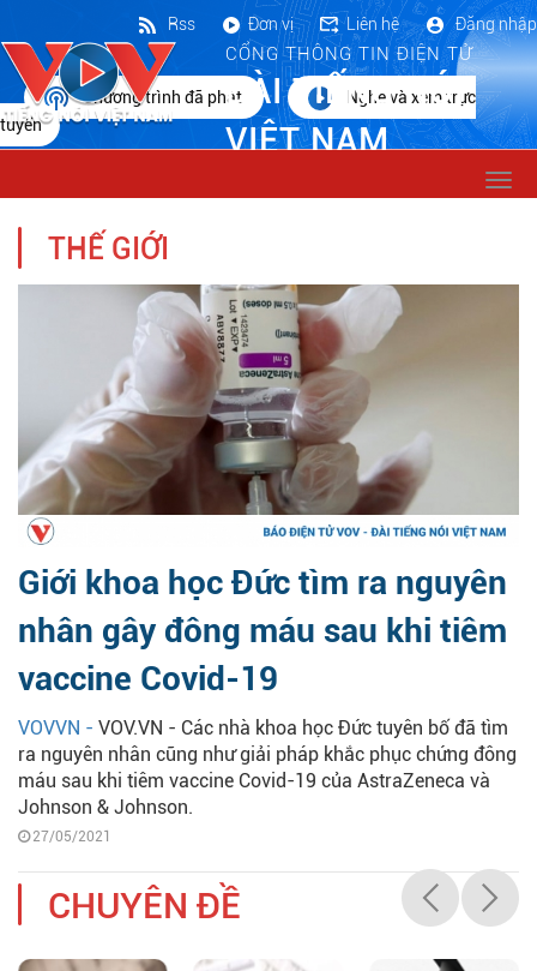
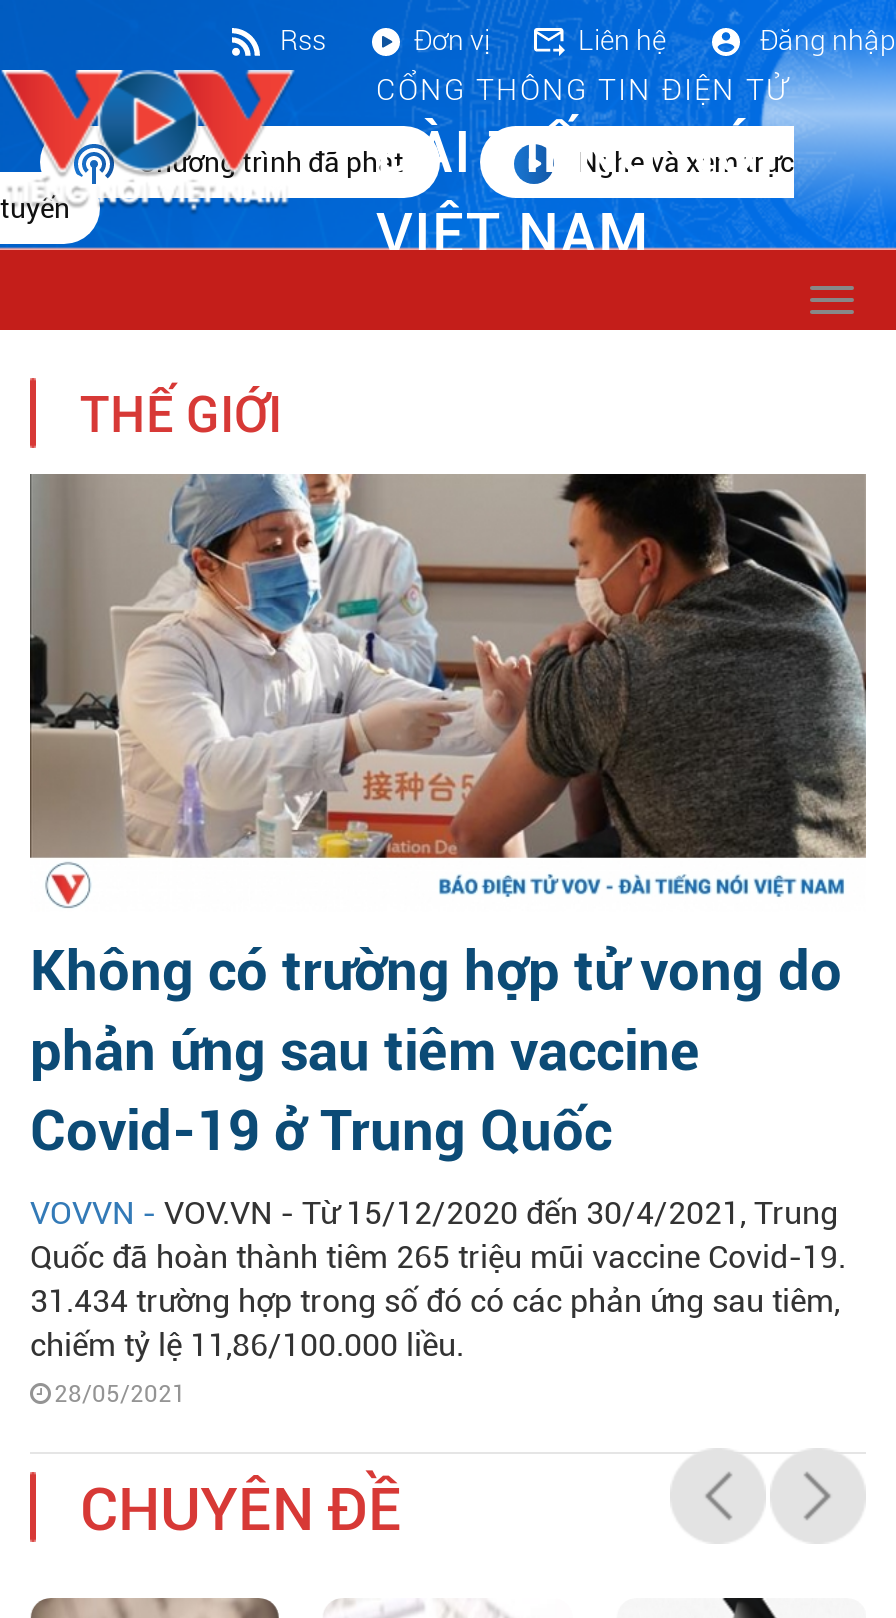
- [image]
- Giới khoa học Đức tìm ra nguyên
- nhân gây đông máu sau khi tiêm
- vaccine Covid-19
+ [image]
+ Không có trường hợp tử vong do
+ phản ứng sau tiêm vaccine
+ Covid-19 ở Trung Quốc

- VOVVN - VOV.VN - Các nhà khoa học Đức tuyên bố đã tìm
- ra nguyên nhân cũng như giải pháp khắc phục chứng đông
- máu sau khi tiêm vaccine Covid-19 của AstraZeneca và
- Johnson & Johnson.
- 27/05/2021
+ VOVVN - VOV.VN - Từ 15/12/2020 đến 30/4/2021, Trung
+ Quốc đã hoàn thành tiêm 265 triệu mũi vaccine Covid-19.
+ 31.434 trường hợp trong số đó có các phản ứng sau tiêm,
+ chiếm tỷ lệ 11,86/100.000 liều.
+ 28/05/2021
